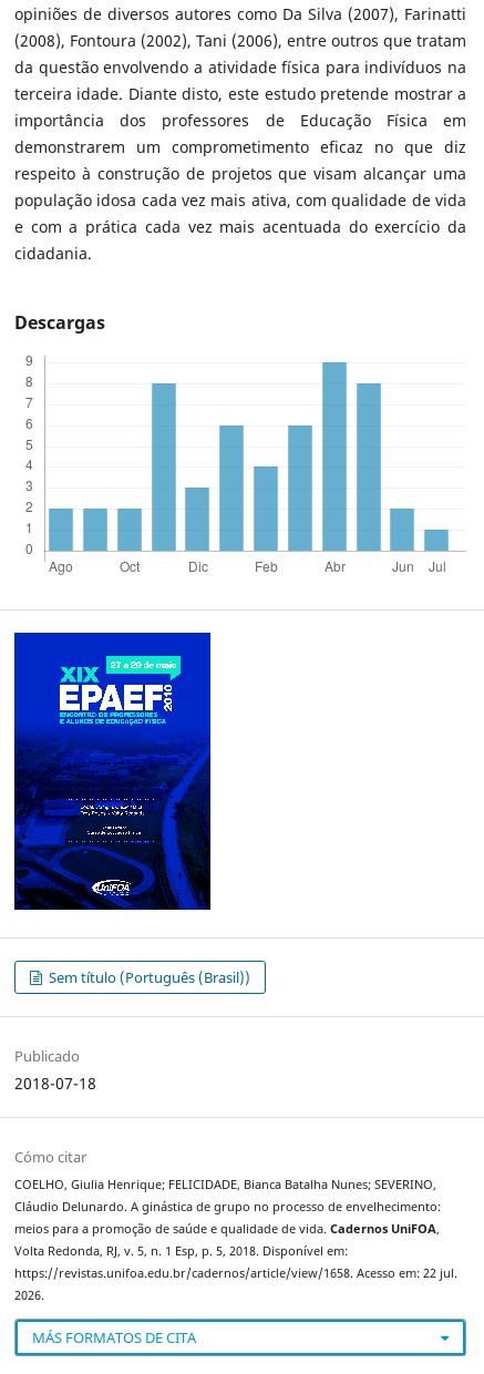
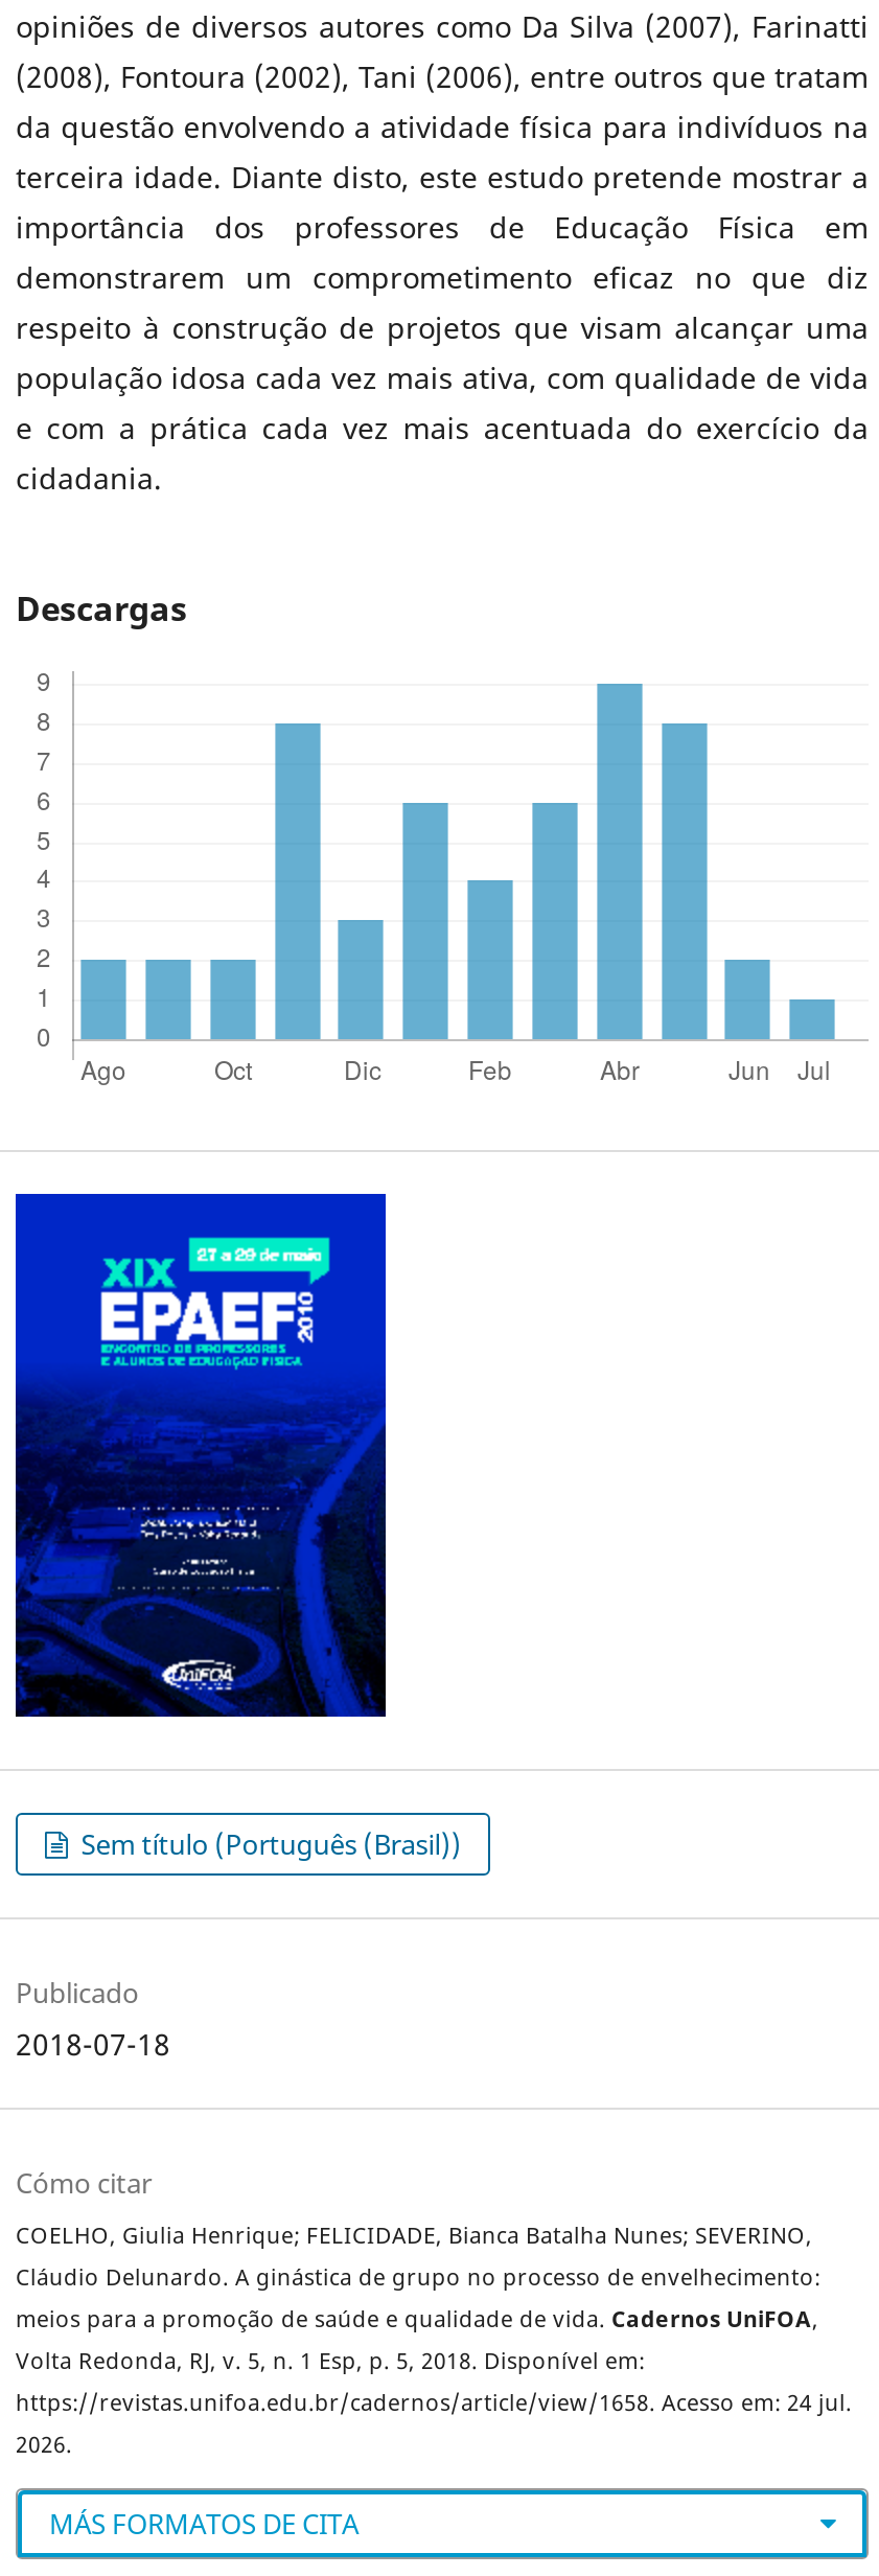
- https://revistas.unifoa.edu.br/cadernos/article/view/1658. Acesso em: 22 jul.
+ https://revistas.unifoa.edu.br/cadernos/article/view/1658. Acesso em: 24 jul.
